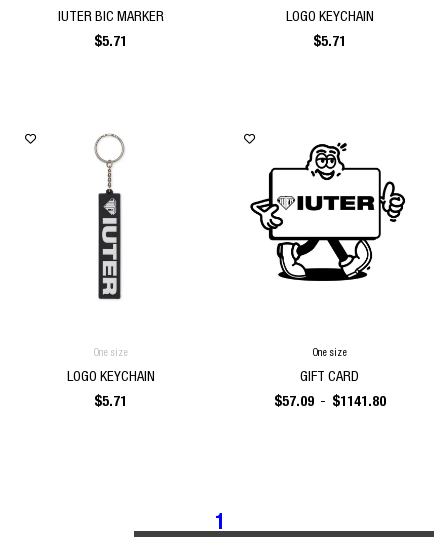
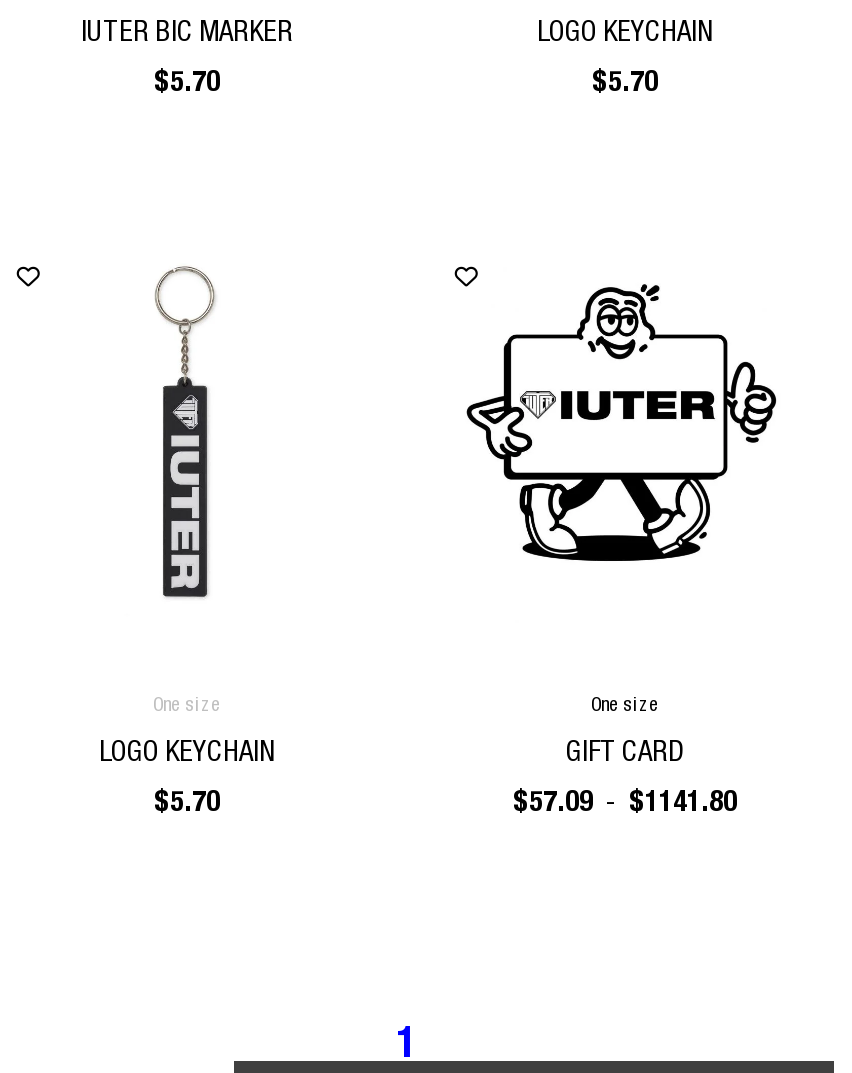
- $5.71
+ $5.70

- $5.71
+ $5.70

- $5.71
+ $5.70
